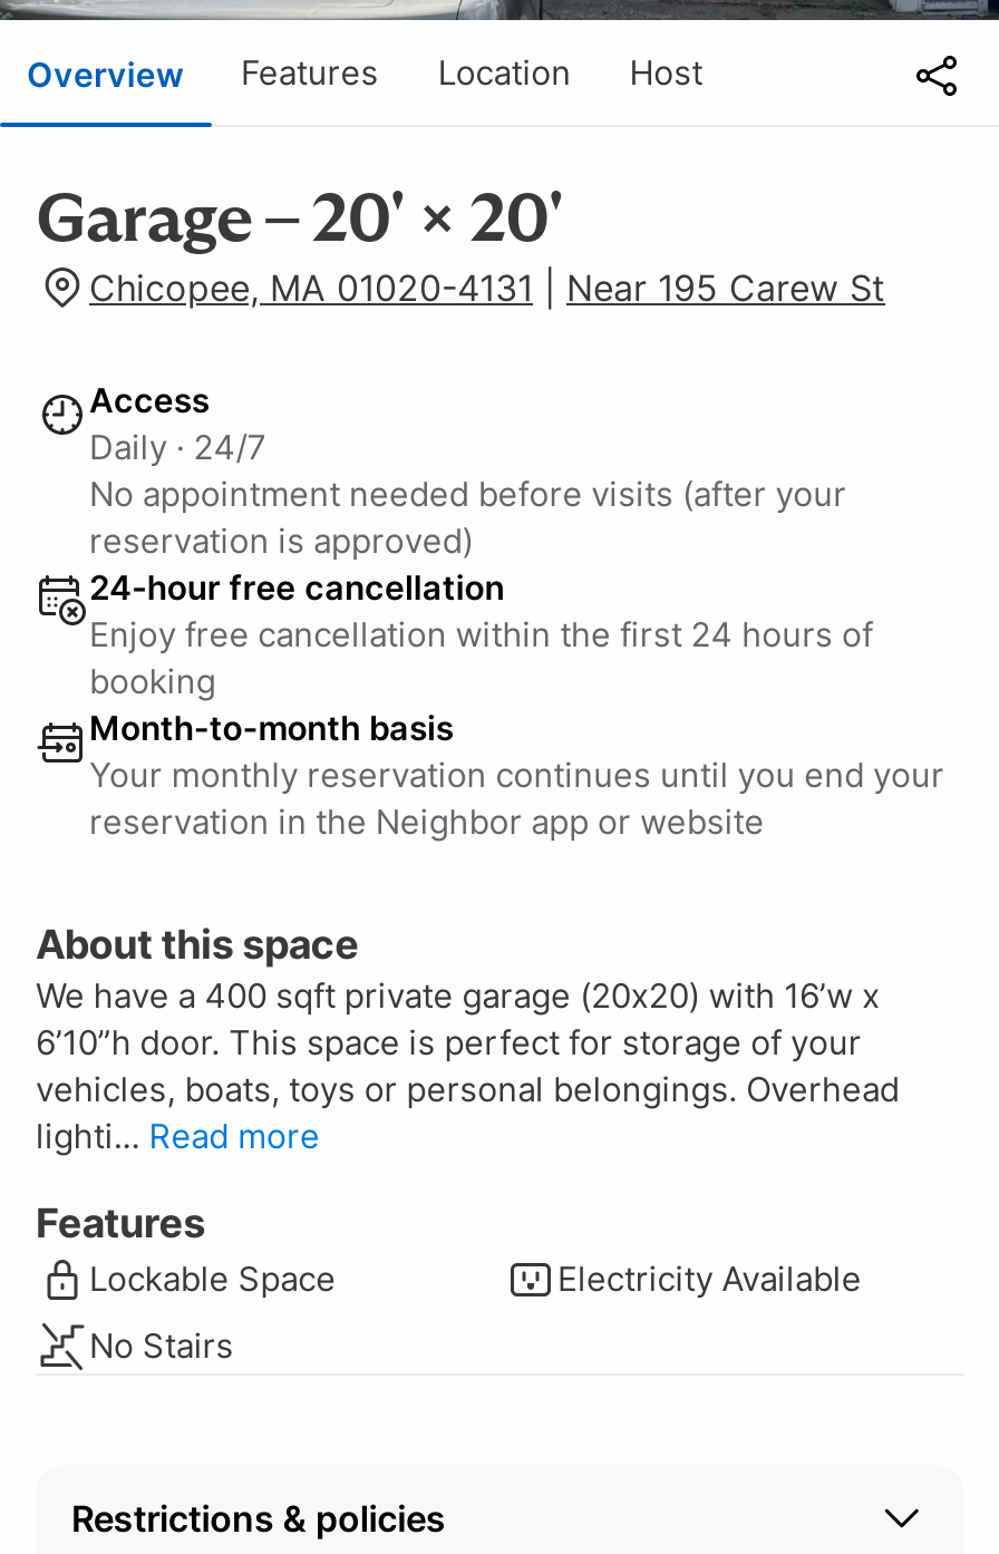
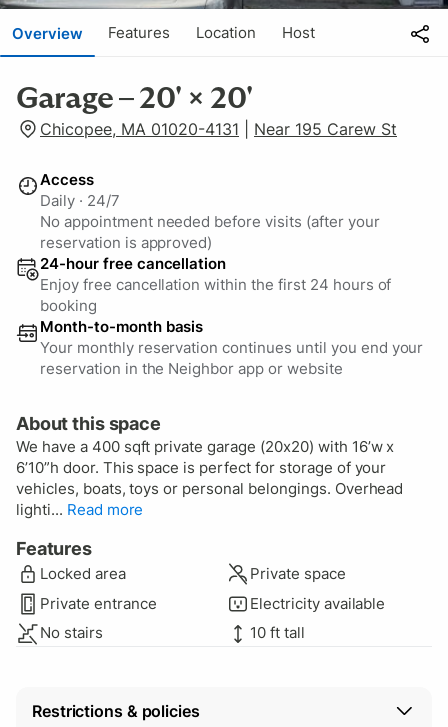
- Lockable Space
- Electricity Available
- No Stairs
+ Locked area
+ Private space
+ Private entrance
+ Electricity available
+ No stairs
+ 10 ft tall
